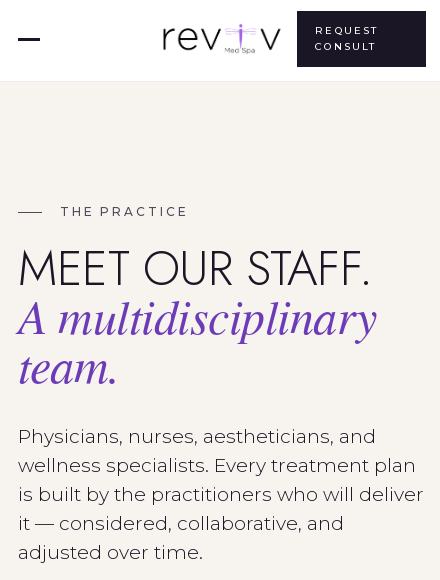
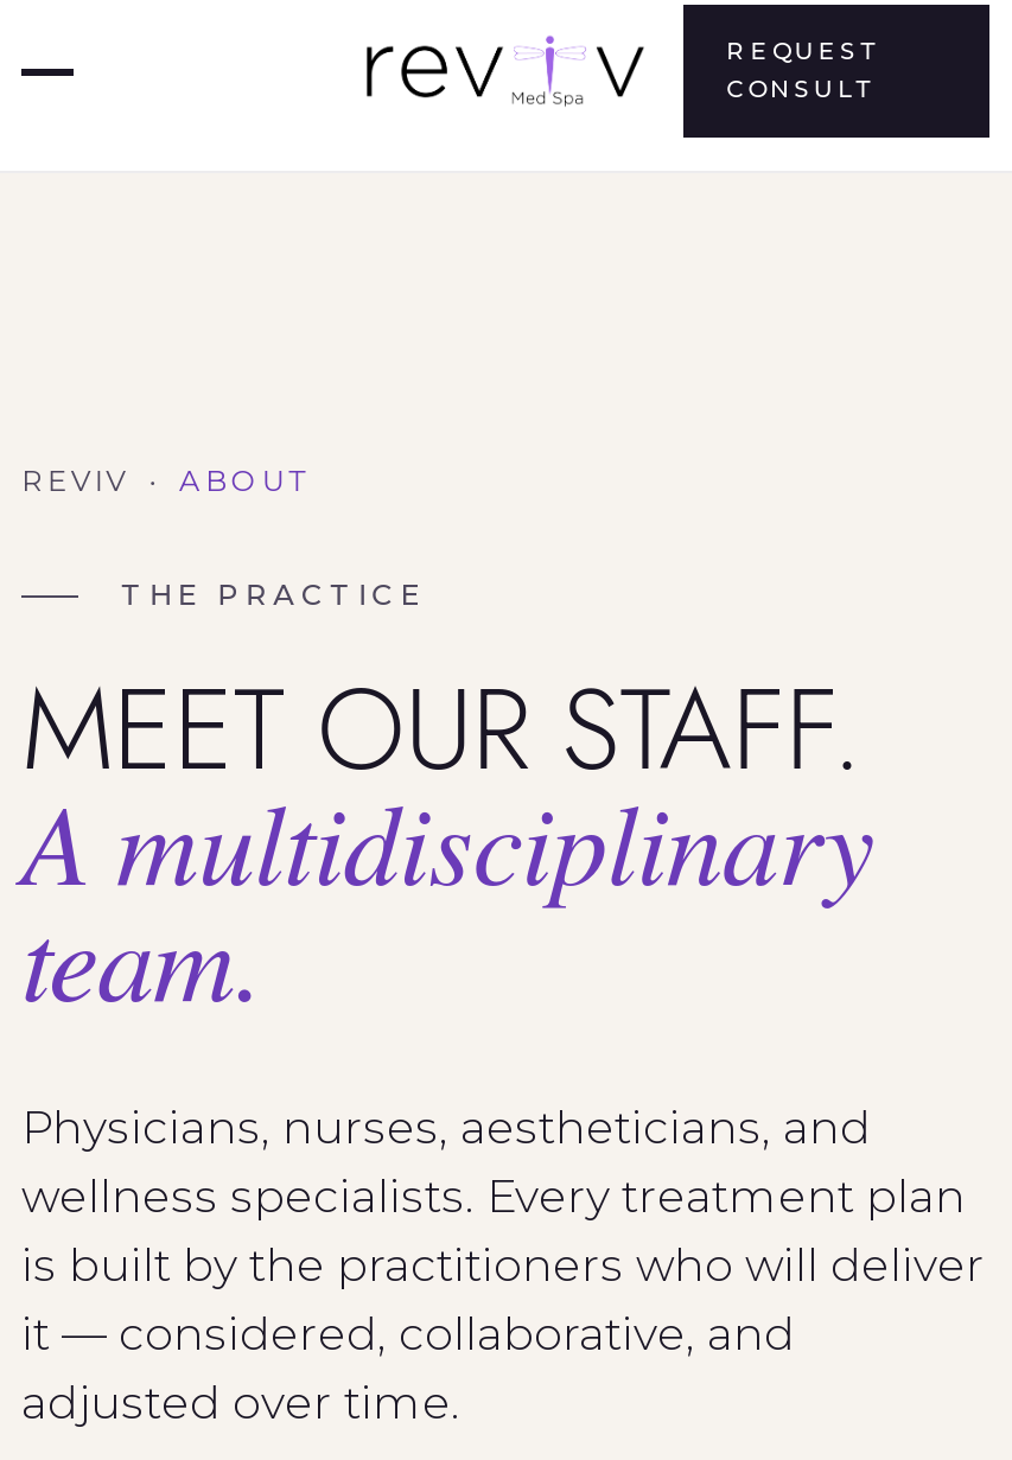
+ REVIV · ABOUT
